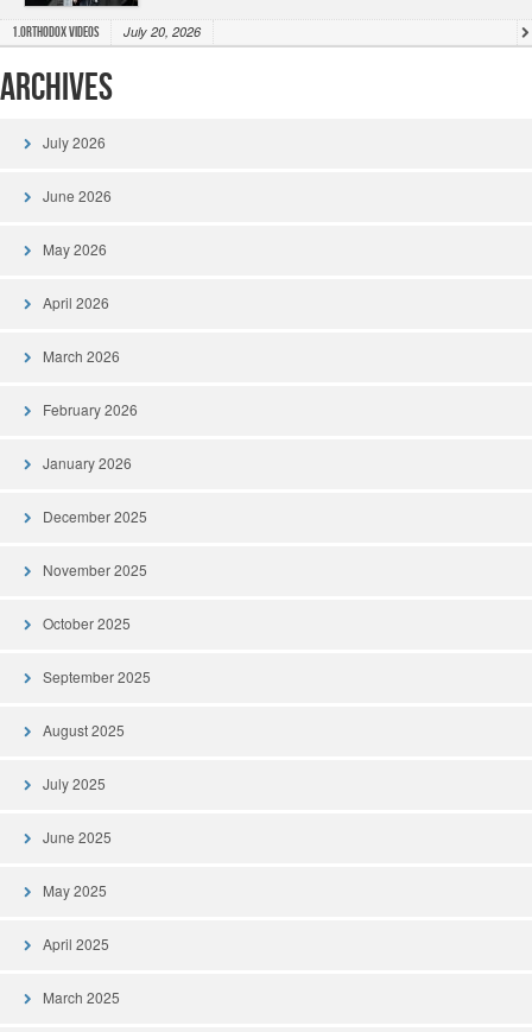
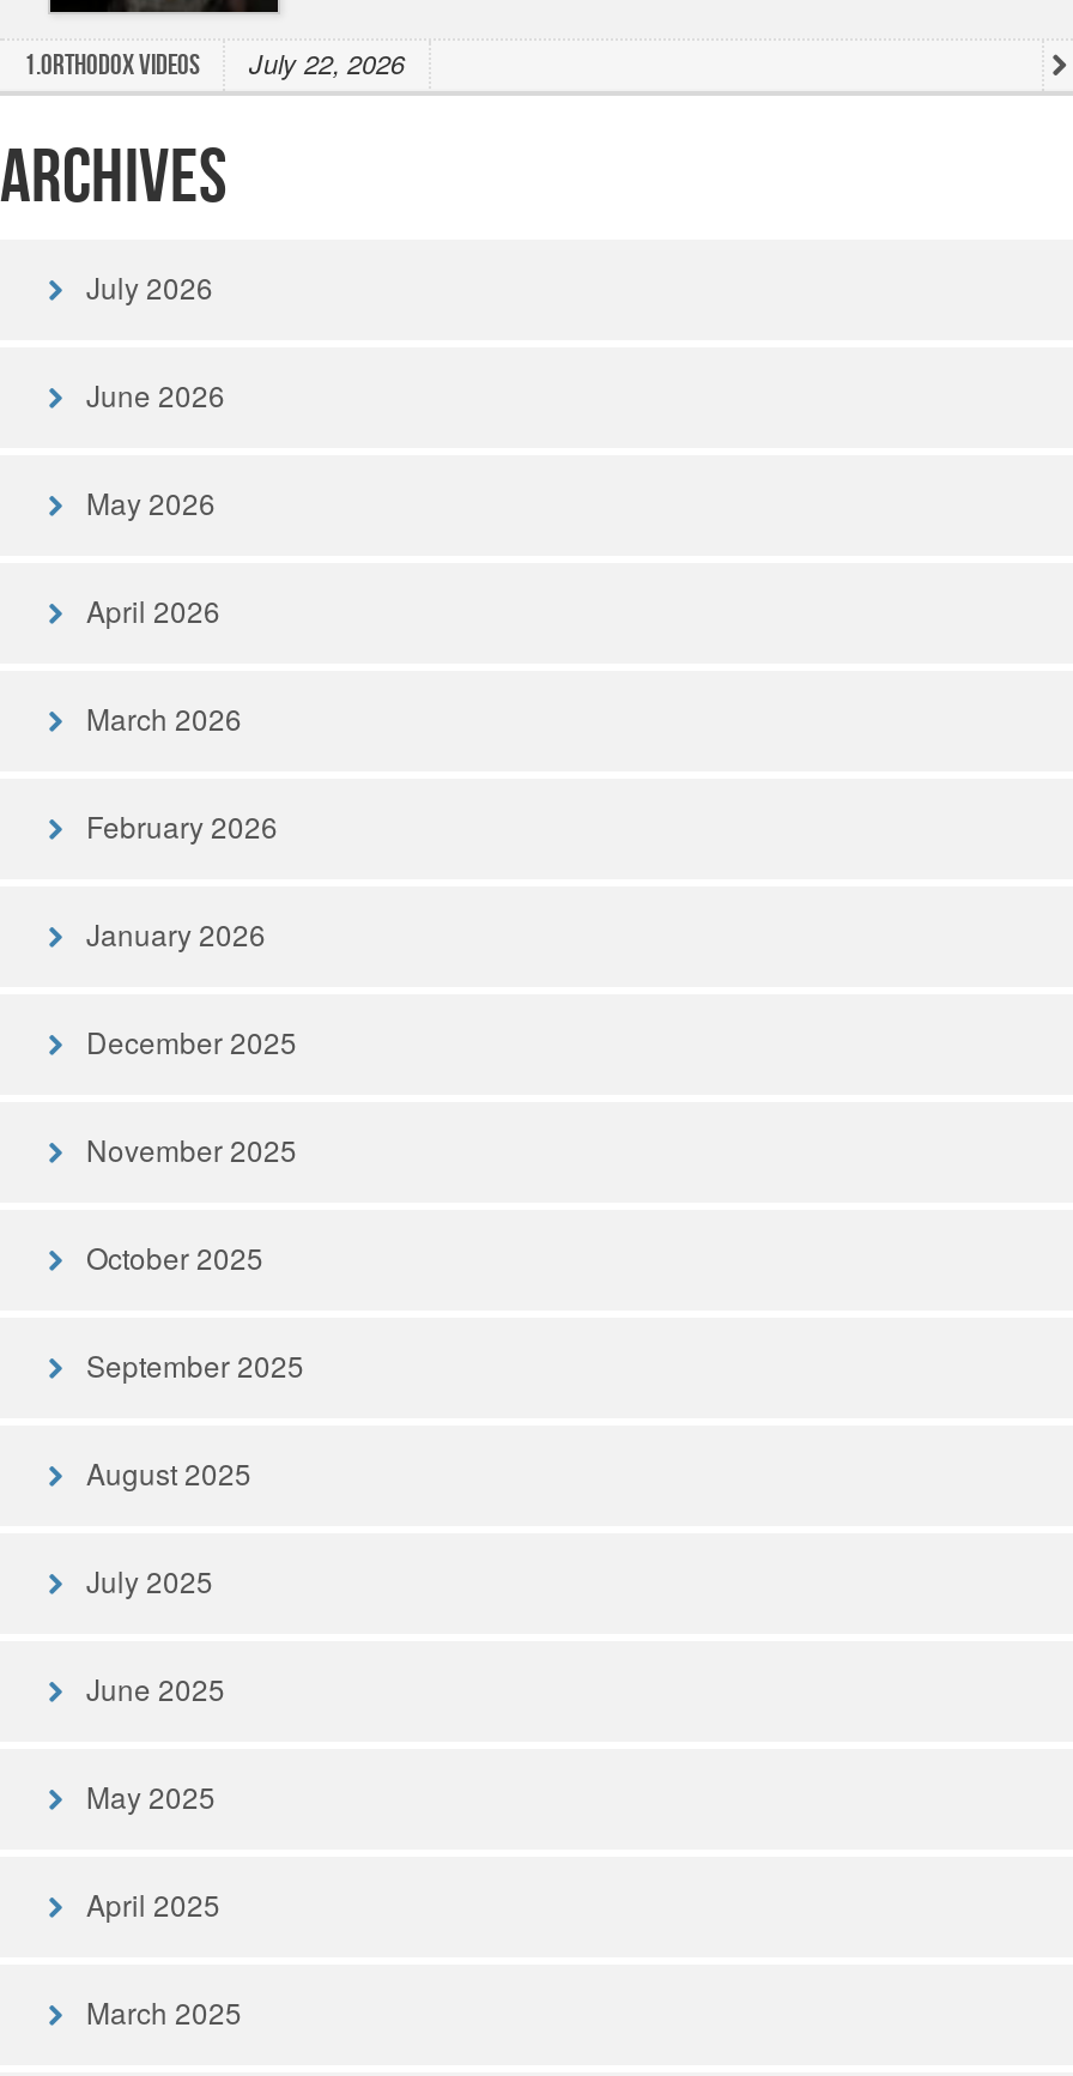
- July 20, 2026
+ July 22, 2026
